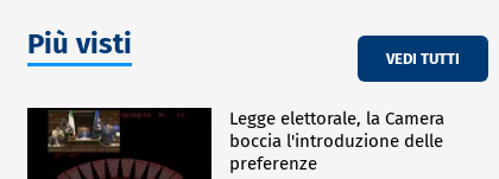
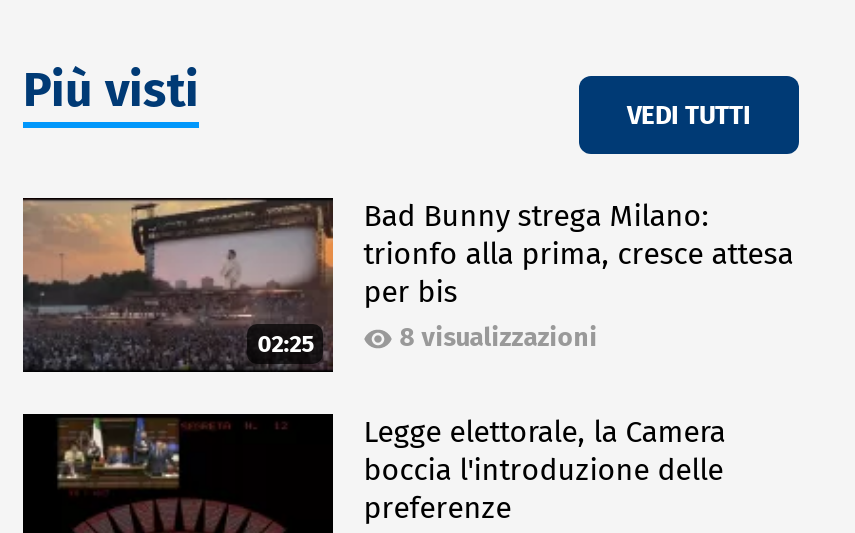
+ [image]
+ 02:25

+ Bad Bunny strega Milano:
+ trionfo alla prima, cresce attesa
+ per bis
+ 8 visualizzazioni
